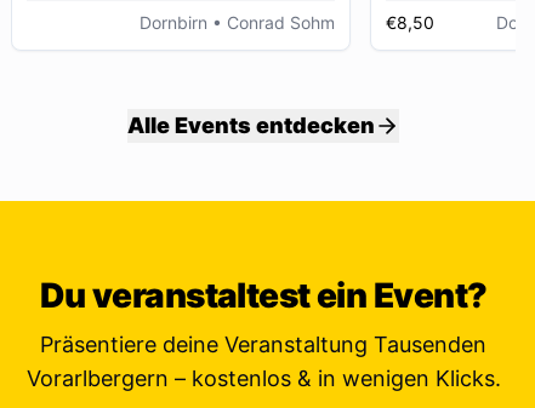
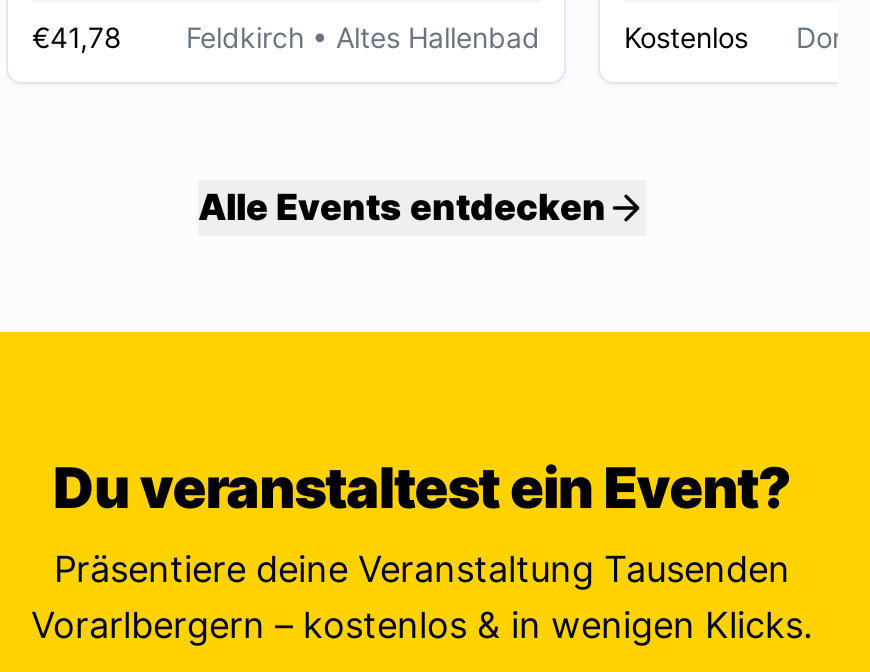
- Dornbirn • Conrad Sohm
+ €41,78
+ Feldkirch • Altes Hallenbad

- €8,50
+ Kostenlos
